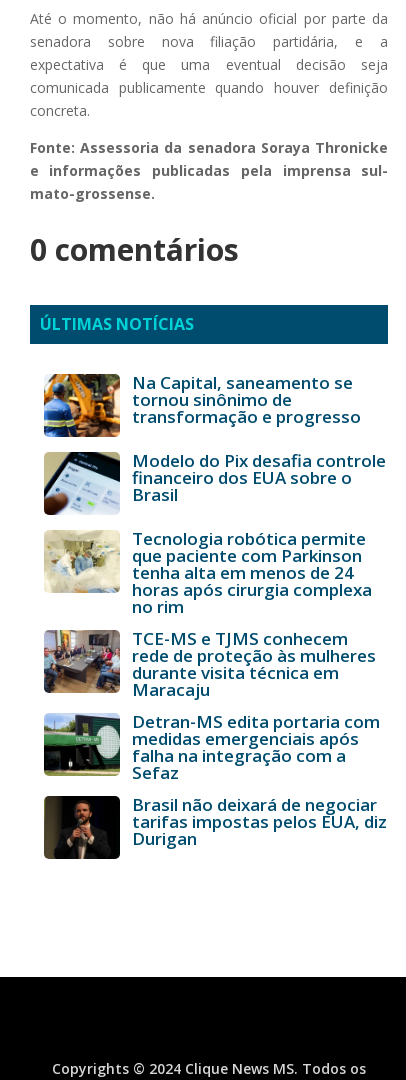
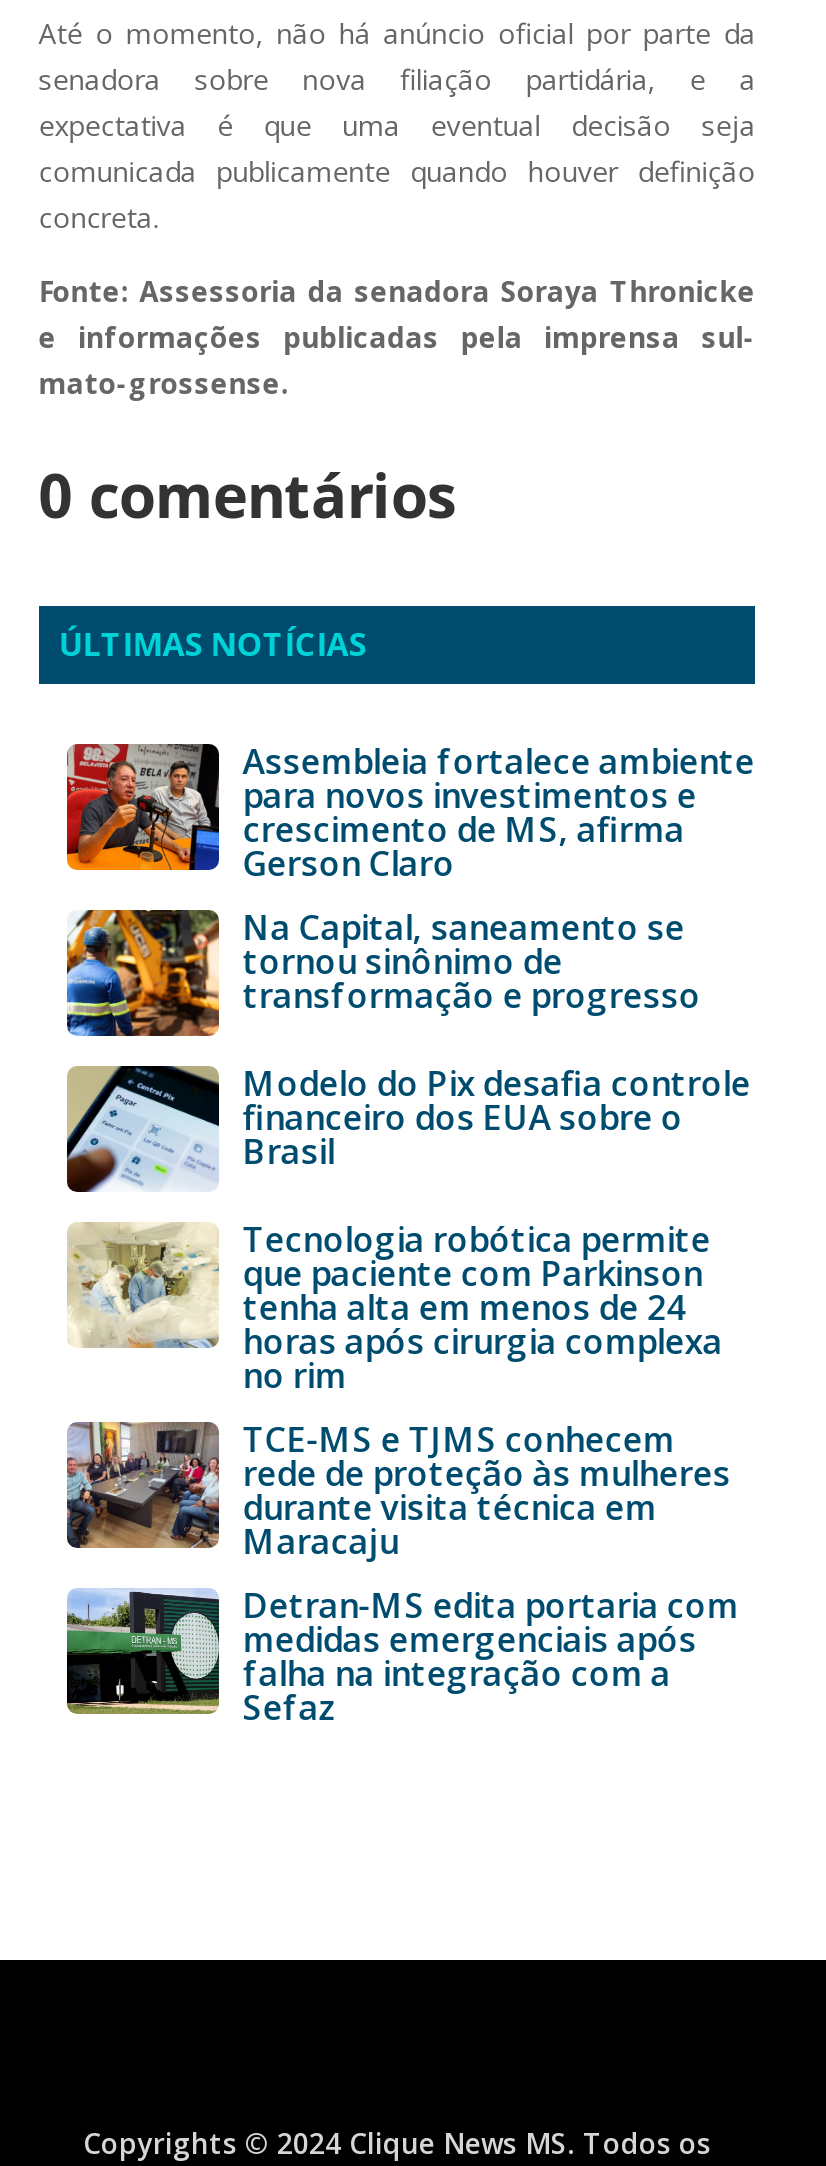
+ [image]
+ Assembleia fortalece ambiente
+ para novos investimentos e
+ crescimento de MS, afirma
+ Gerson Claro

moved down: [image] | Na Capital, saneamento se | tornou sinônimo de | ... | falha na integração com a | Sefaz

- [image]
- Brasil não deixará de negociar
- tarifas impostas pelos EUA, diz
- Durigan
